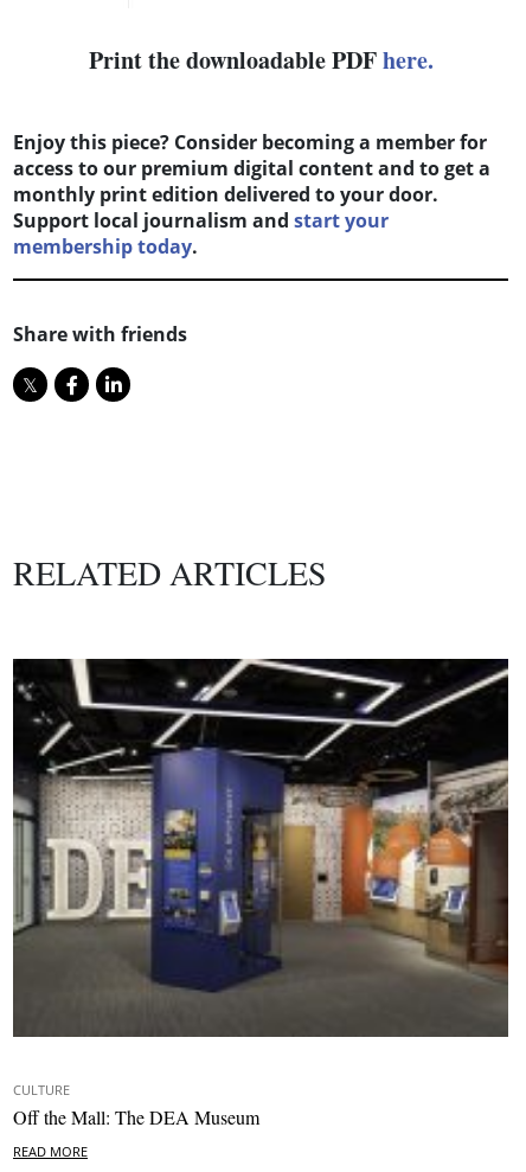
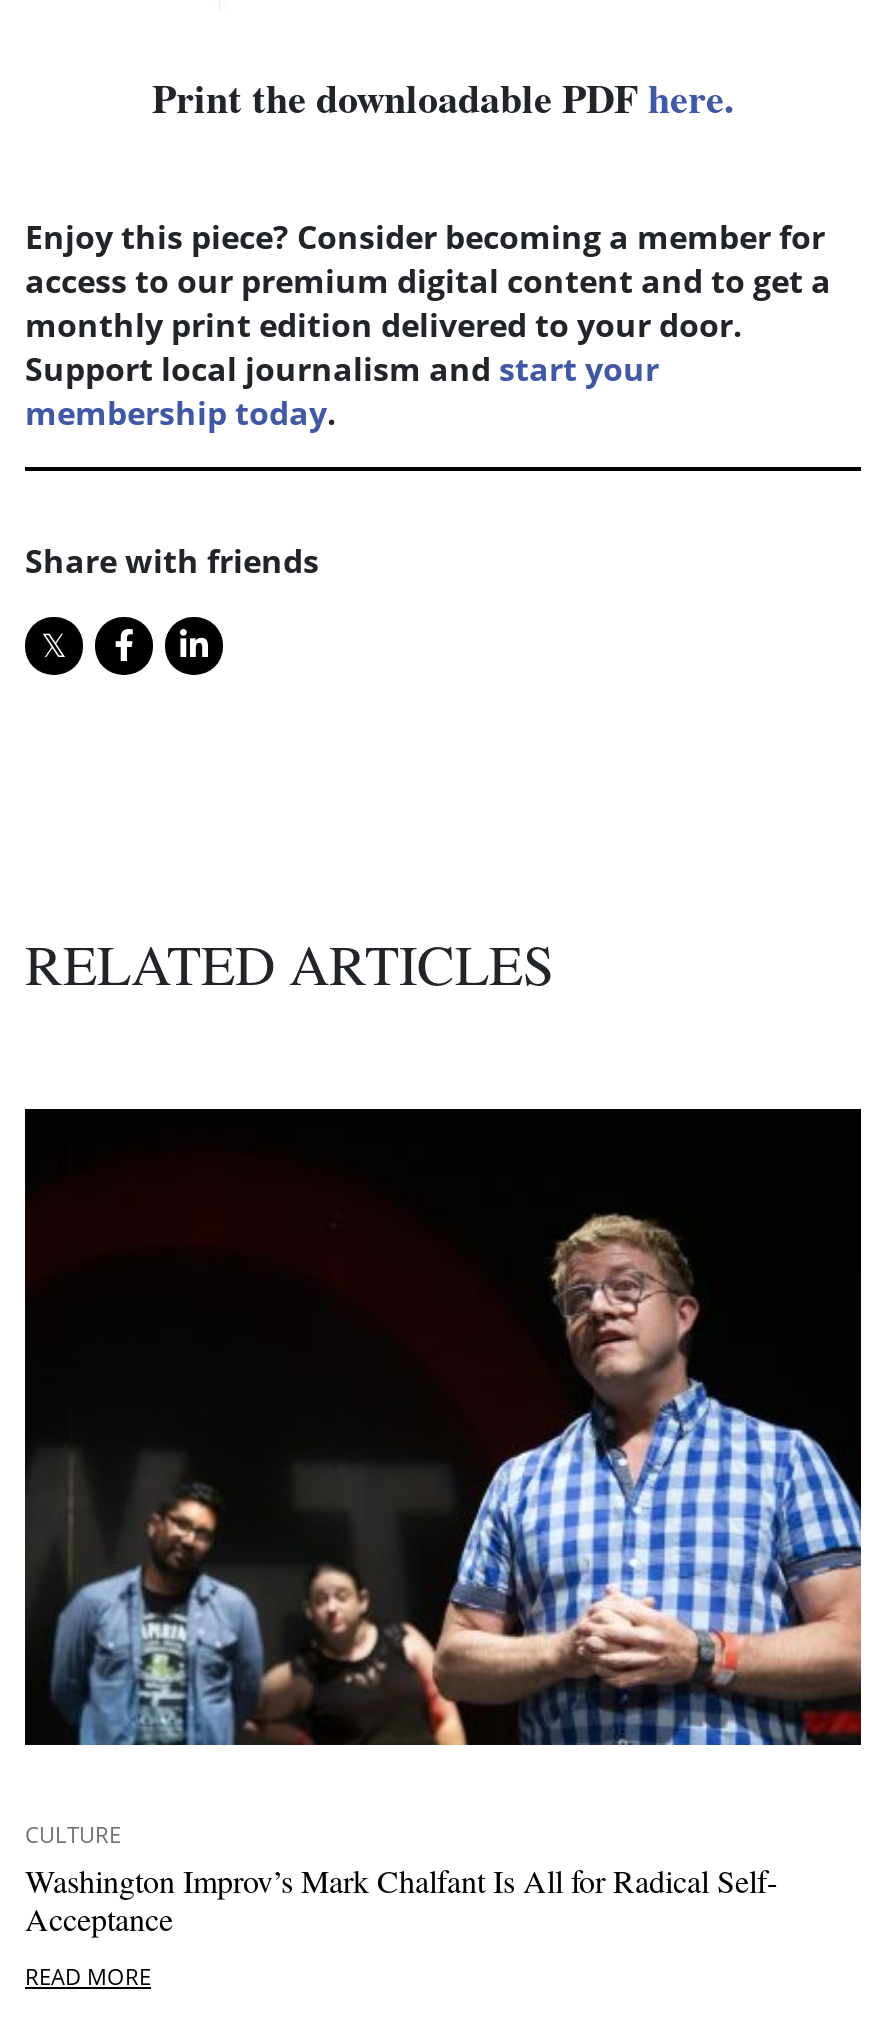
- [image]
+ [image]

- Off the Mall: The DEA Museum
+ Washington Improv’s Mark Chalfant Is All for Radical Self-
+ Acceptance
